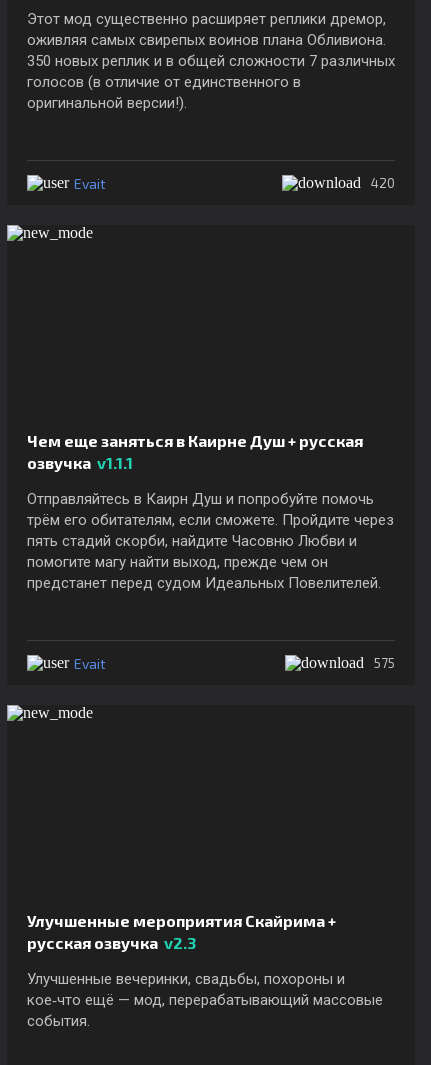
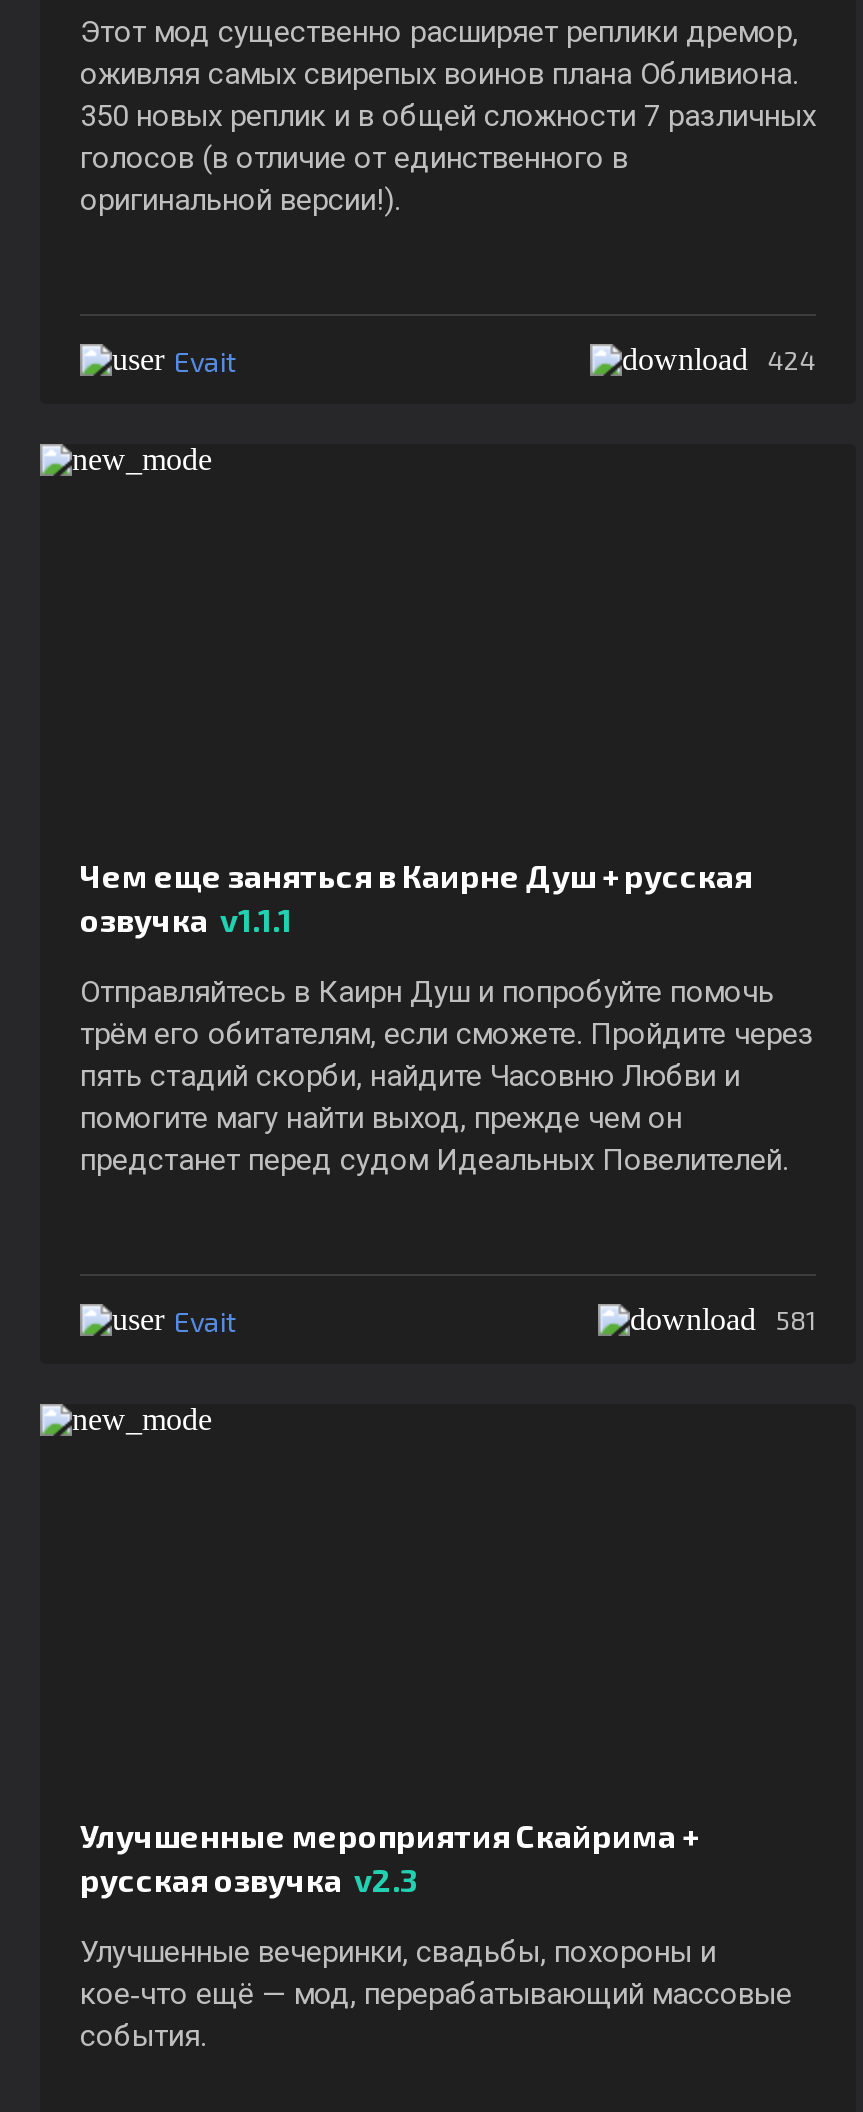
- 420
+ 424

- 575
+ 581
